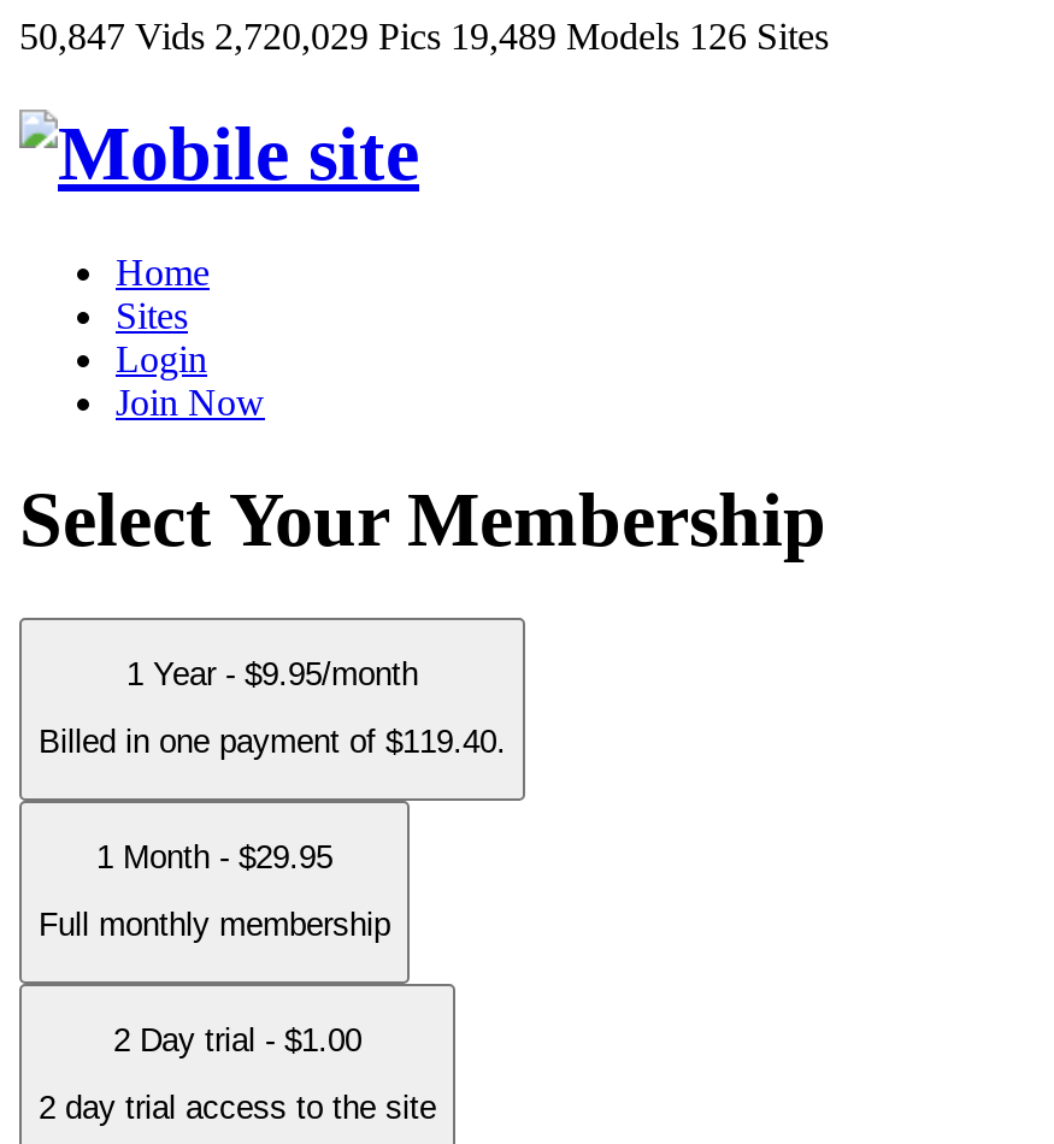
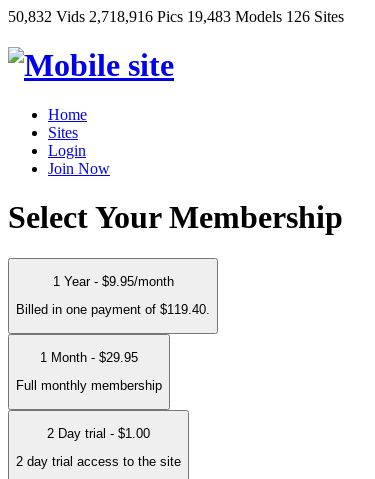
- 50,847 Vids 2,720,029 Pics 19,489 Models 126 Sites
+ 50,832 Vids 2,718,916 Pics 19,483 Models 126 Sites
